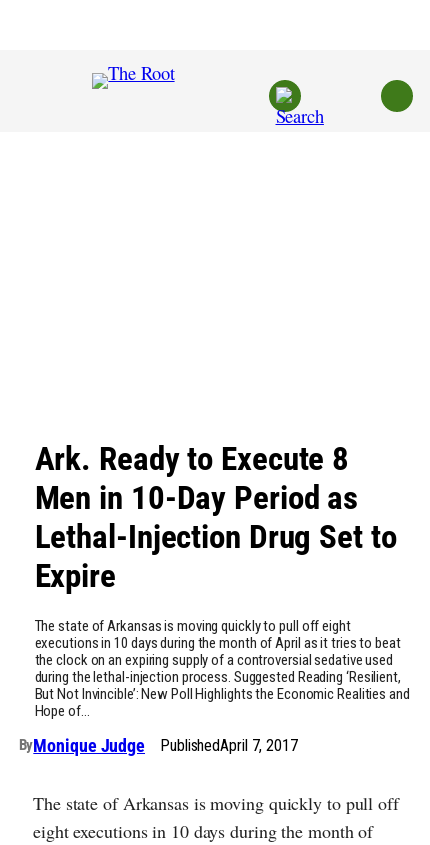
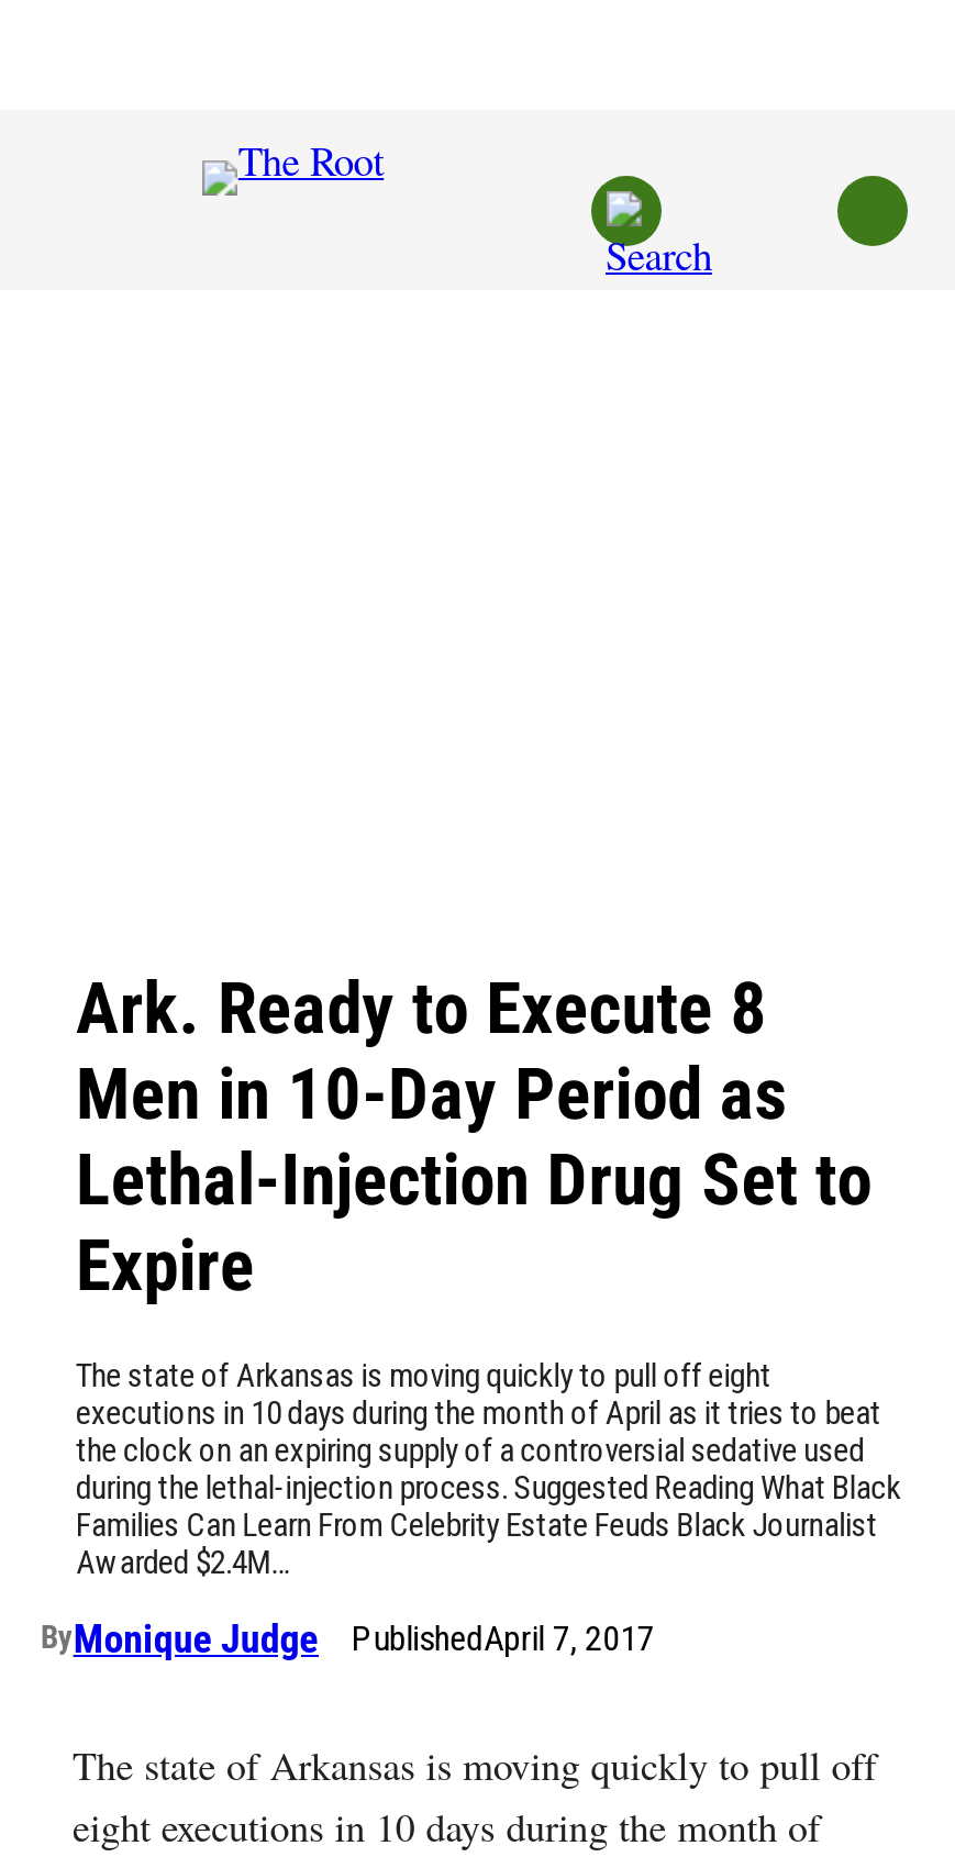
- during the lethal-injection process. Suggested Reading ‘Resilient,
- But Not Invincible’: New Poll Highlights the Economic Realities and
- Hope of…
+ during the lethal-injection process. Suggested Reading What Black
+ Families Can Learn From Celebrity Estate Feuds Black Journalist
+ Awarded $2.4M…
